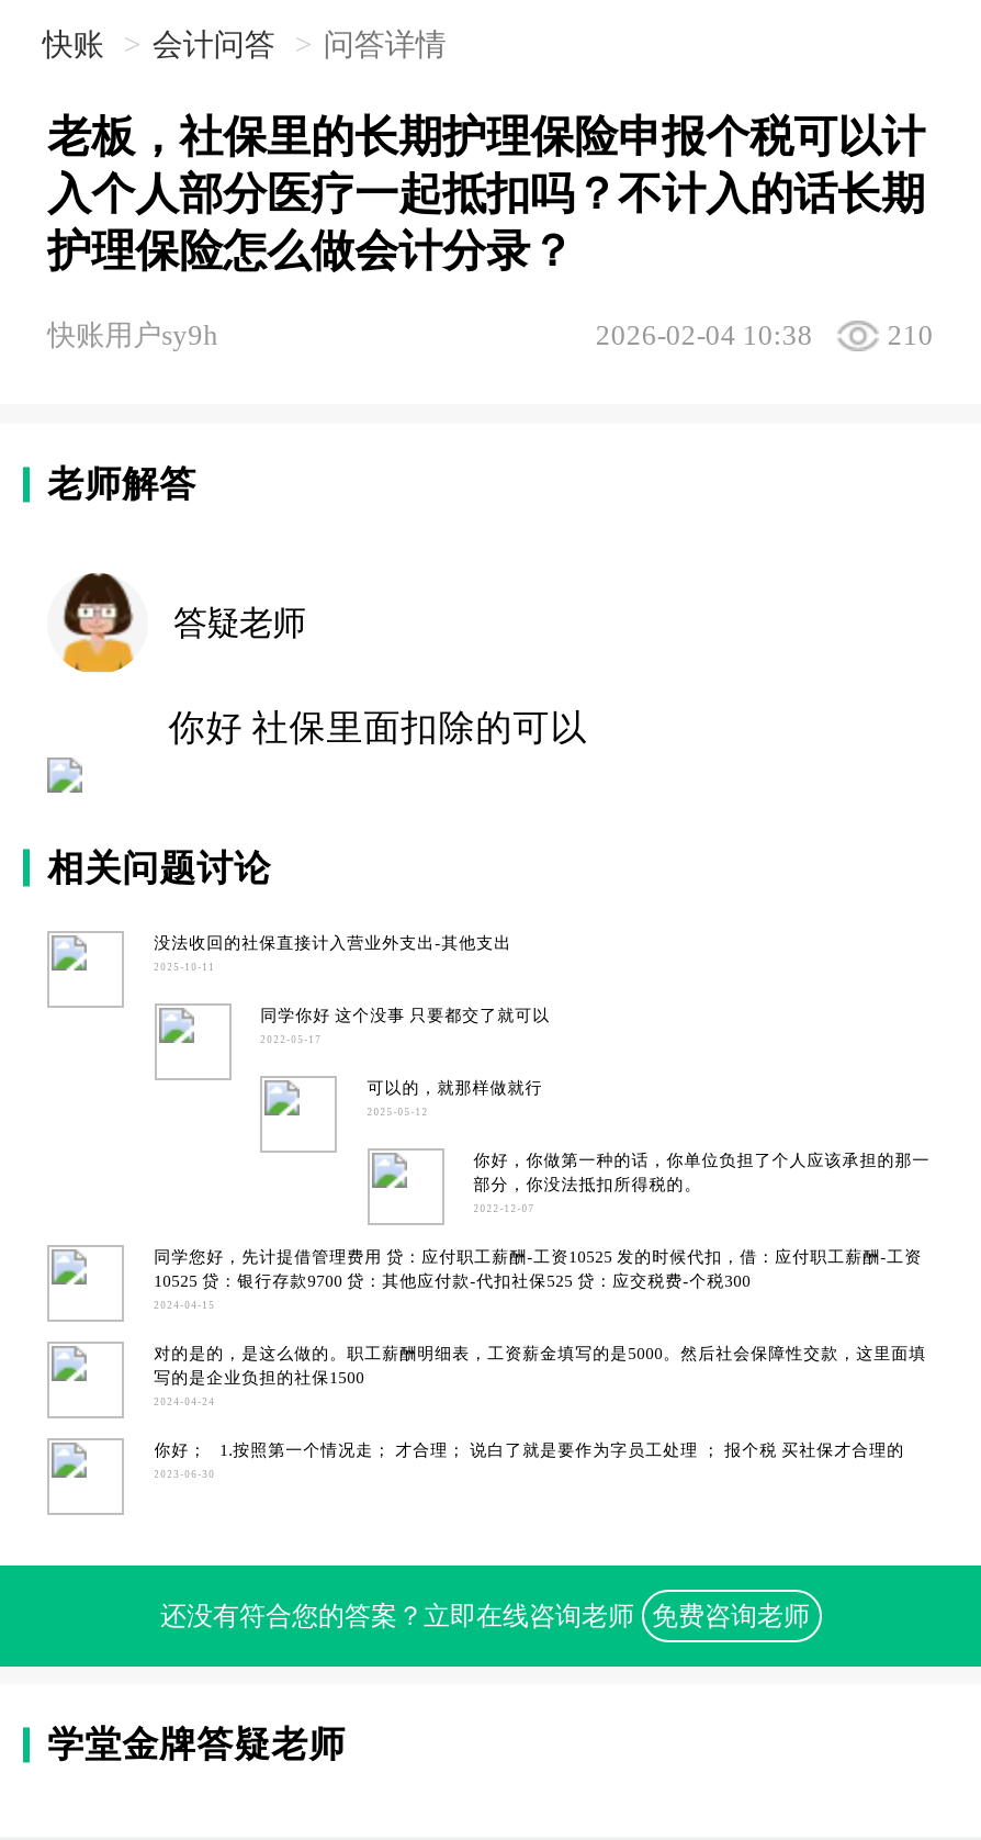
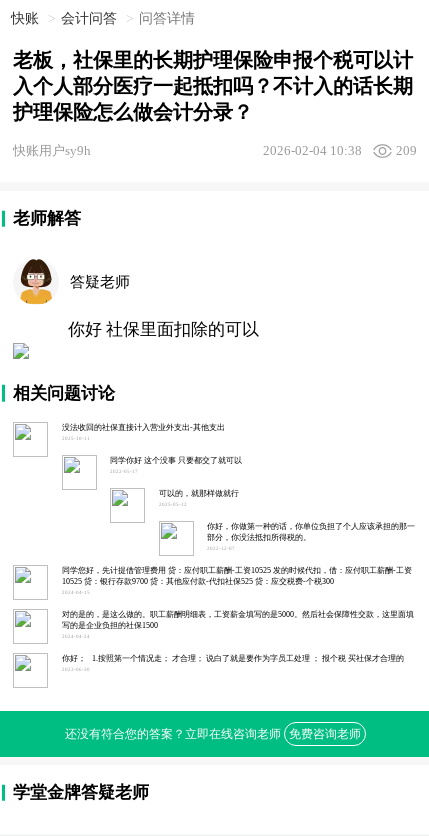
- 210
+ 209
